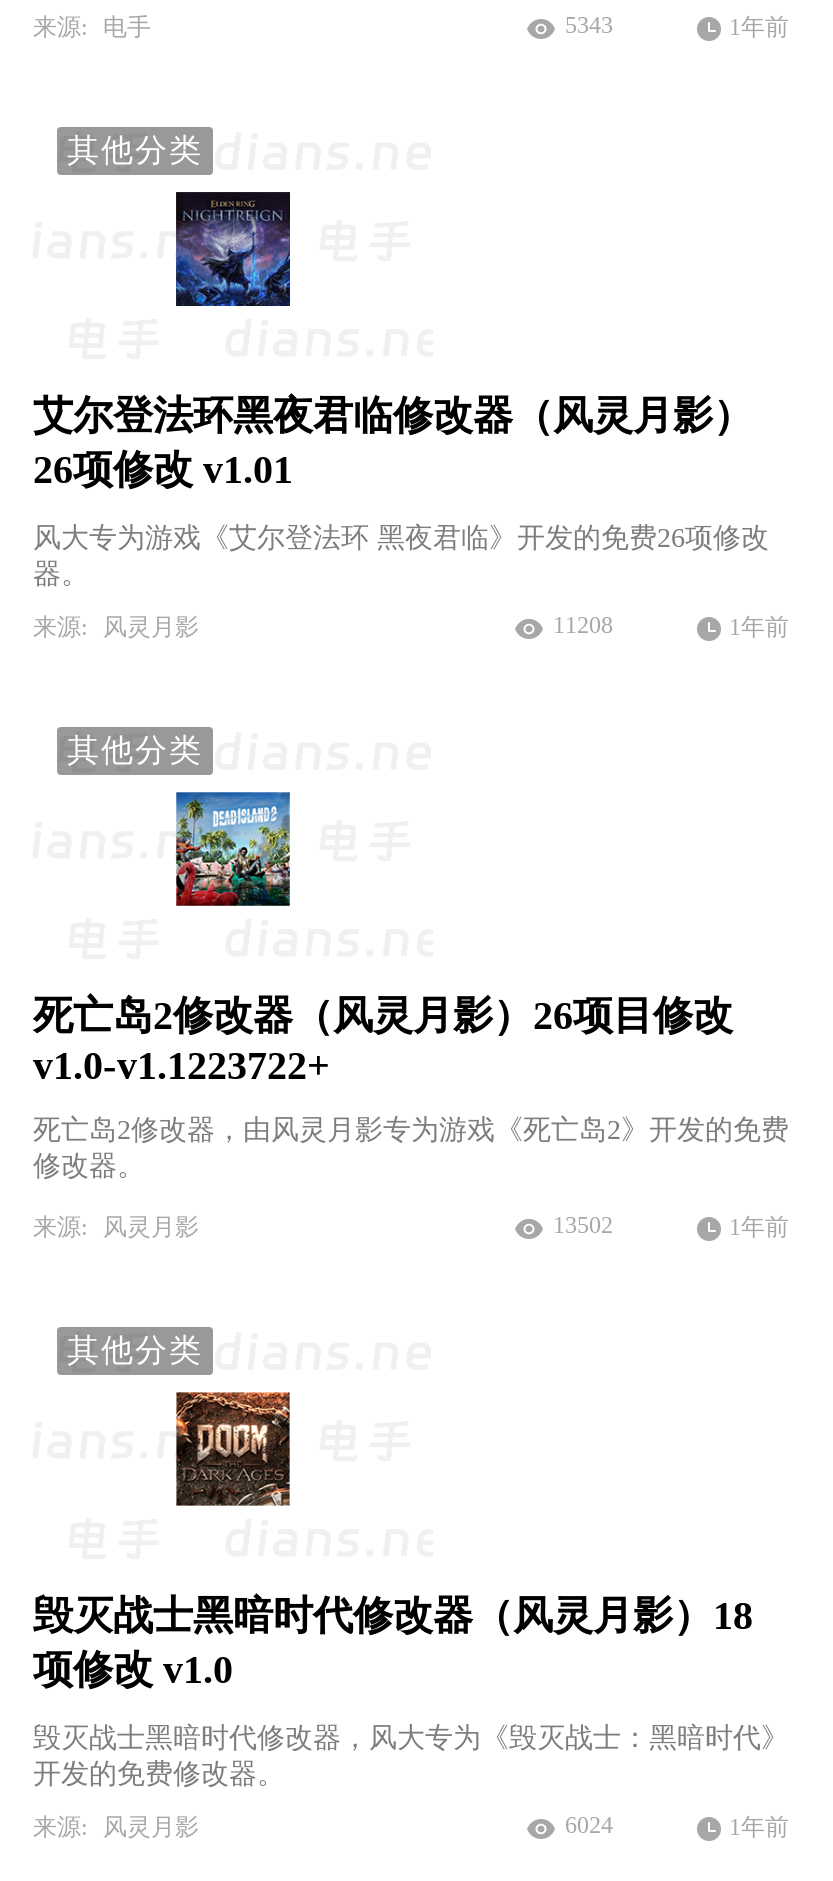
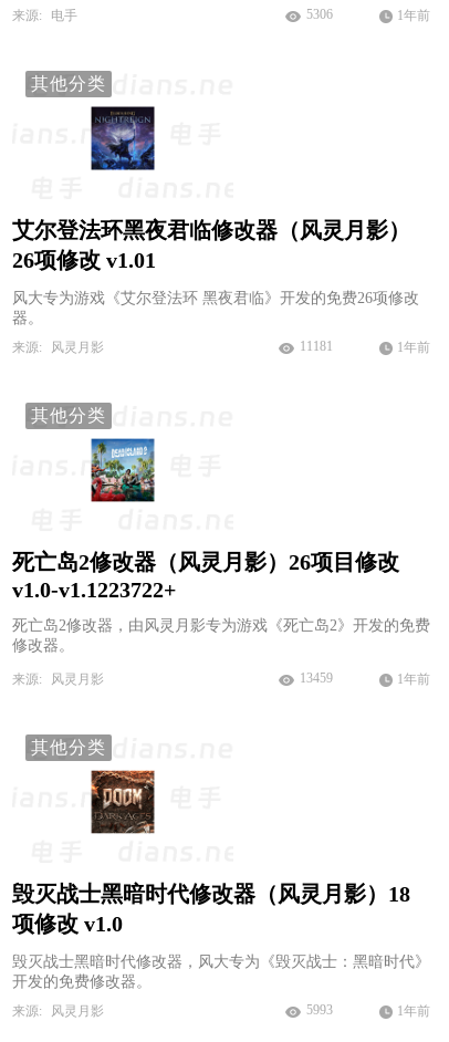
- 5343
+ 5306

- 11208
+ 11181

- 13502
+ 13459

- 6024
+ 5993
